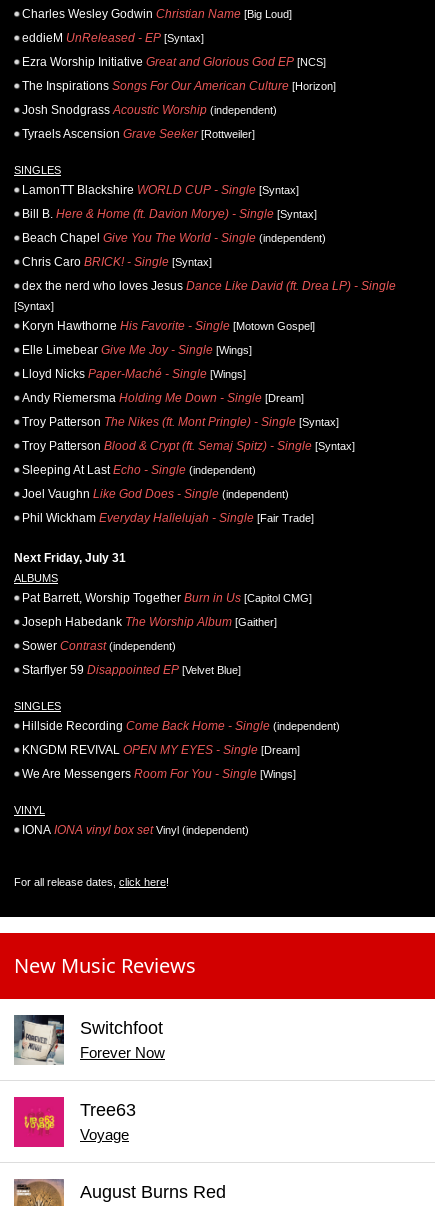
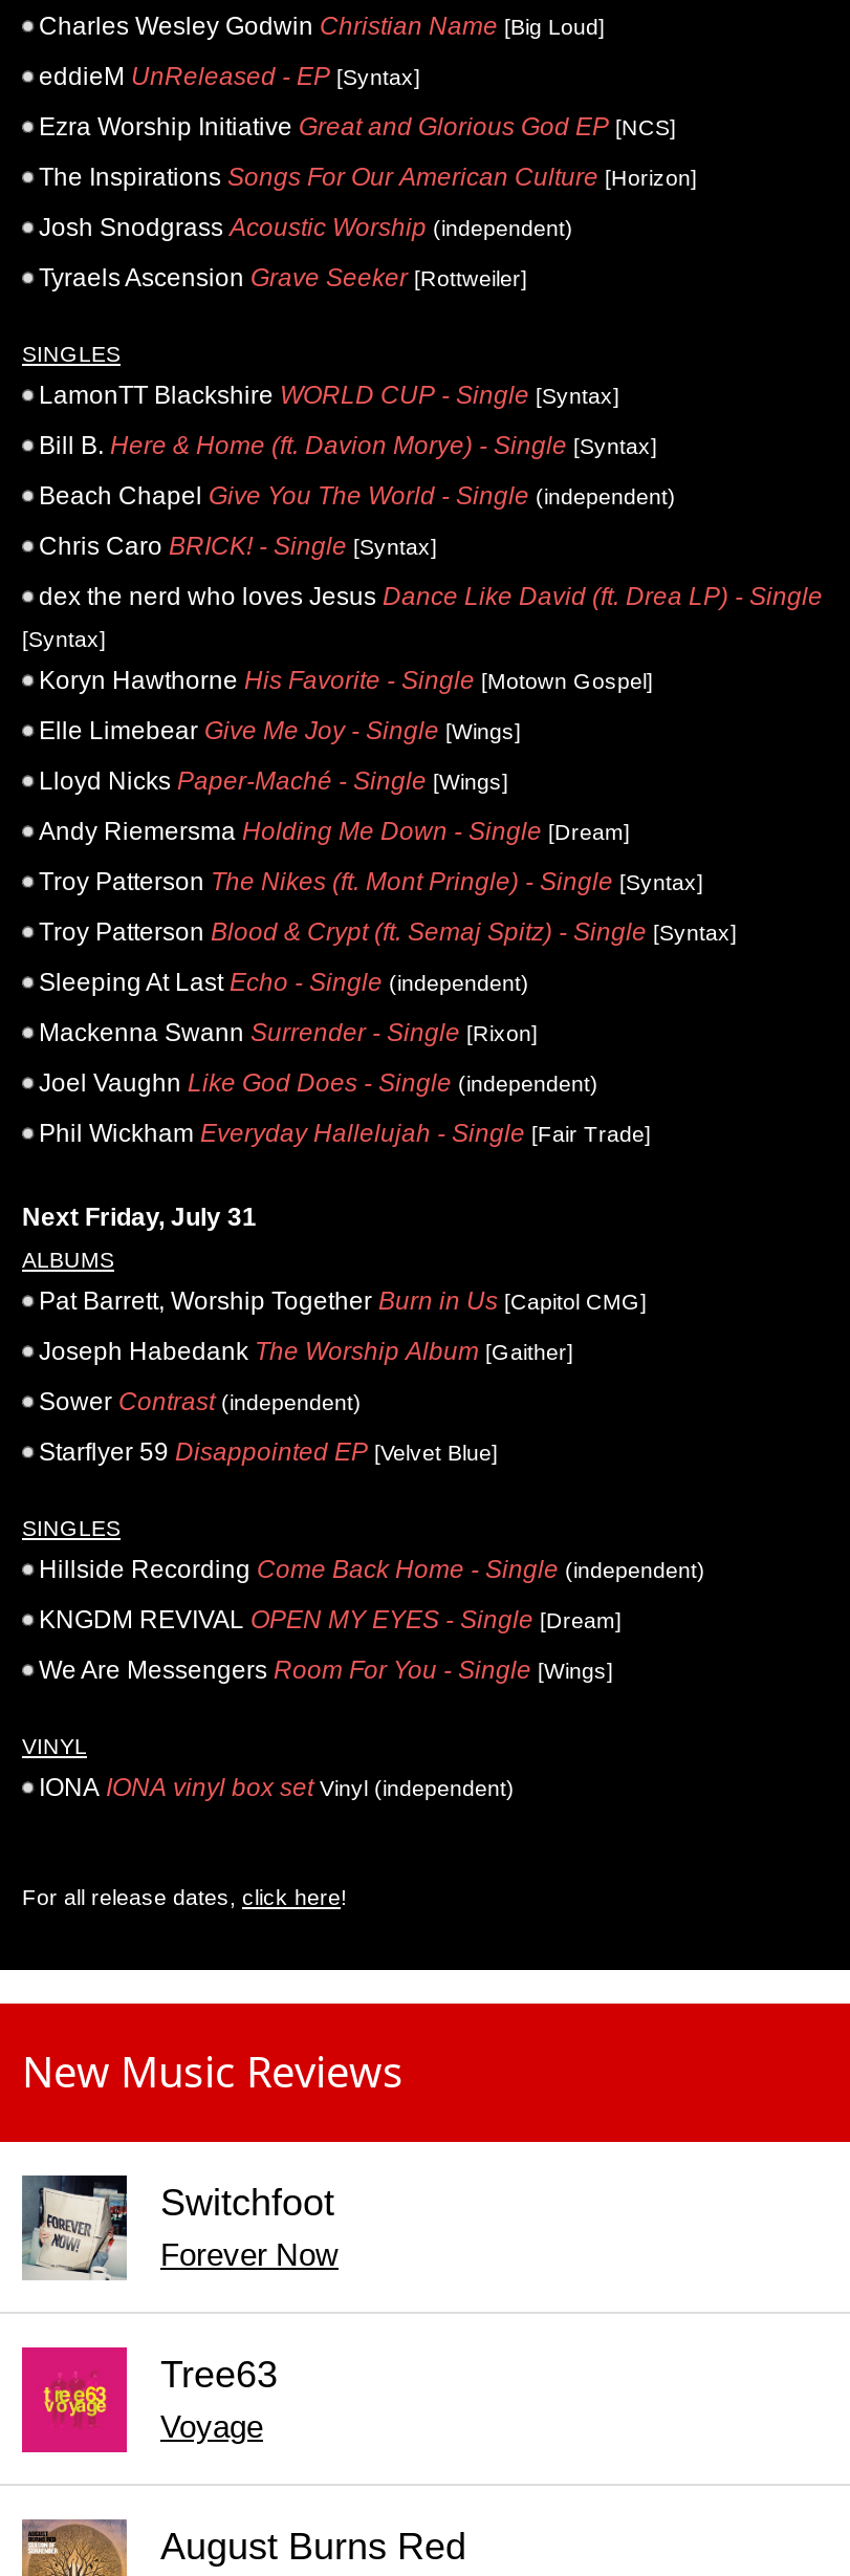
+ Mackenna Swann Surrender - Single [Rixon]
